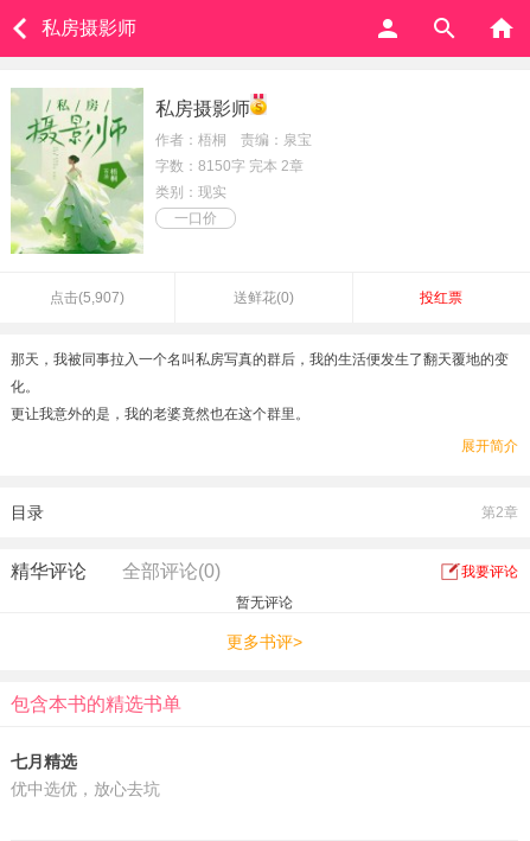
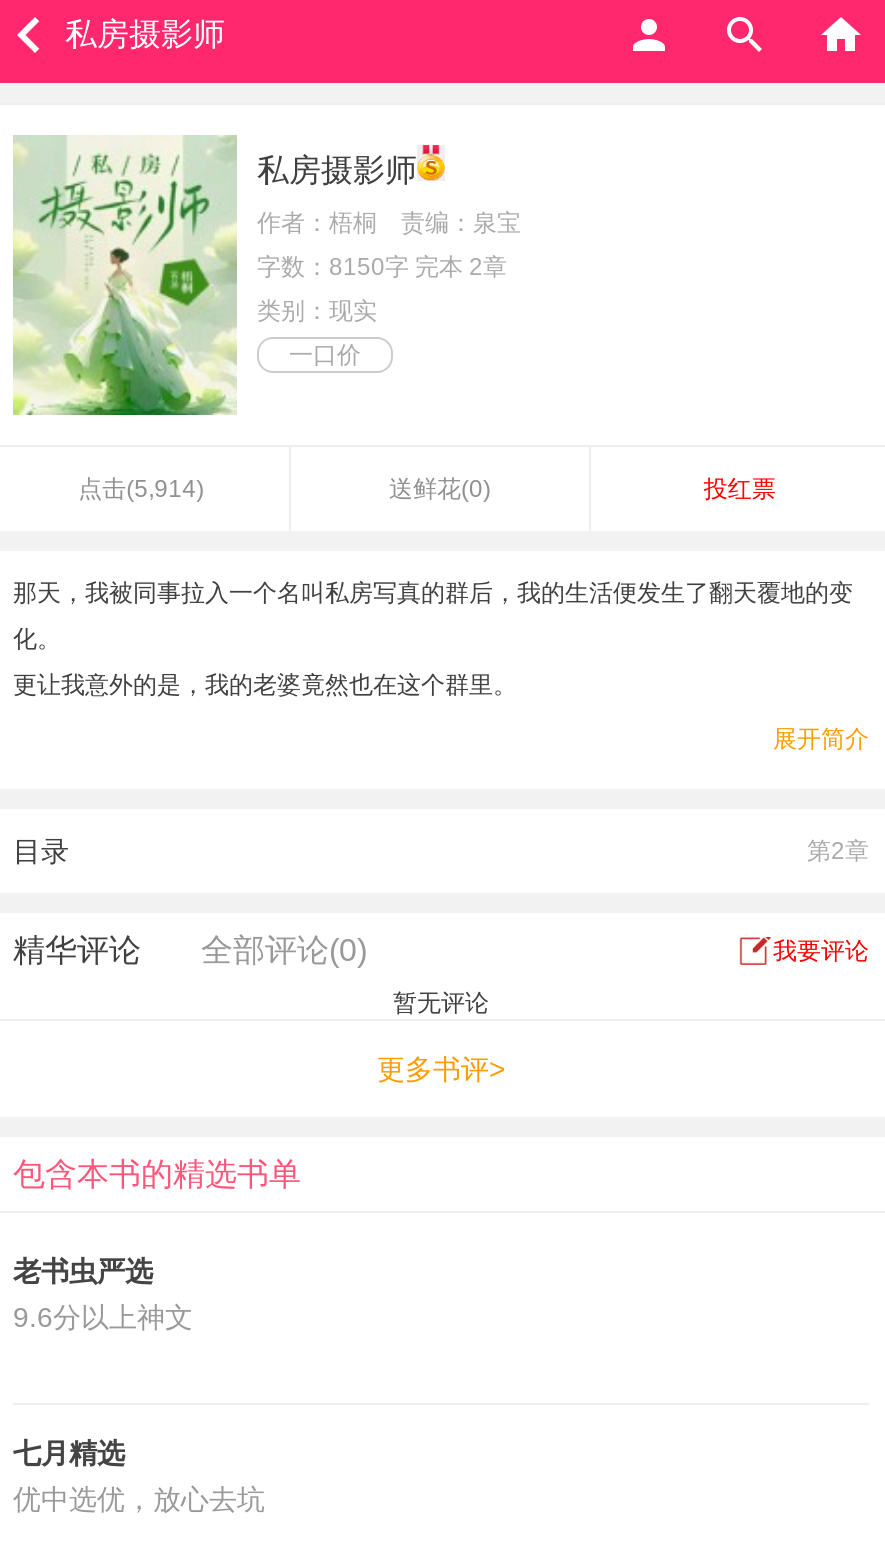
- 点击(5,907)
+ 点击(5,914)

+ 老书虫严选
+ 9.6分以上神文
